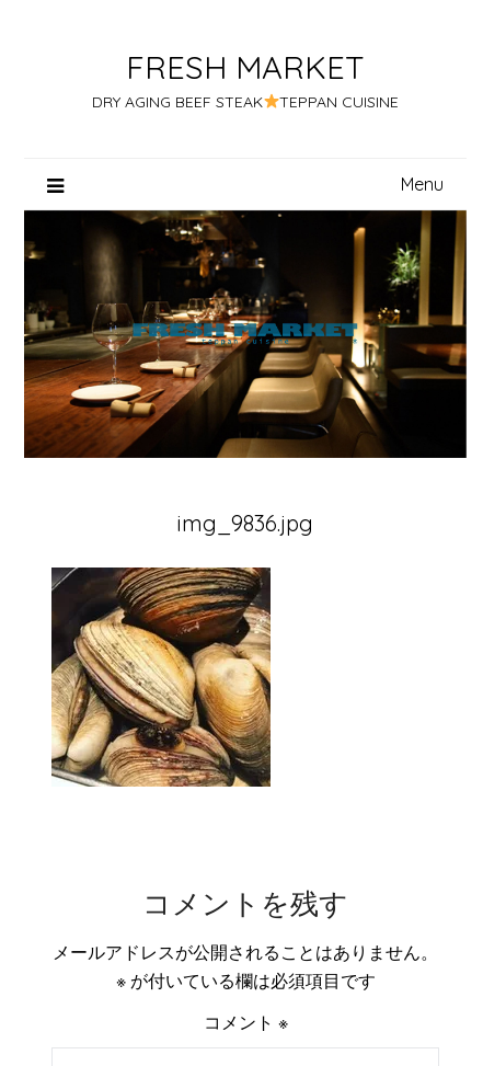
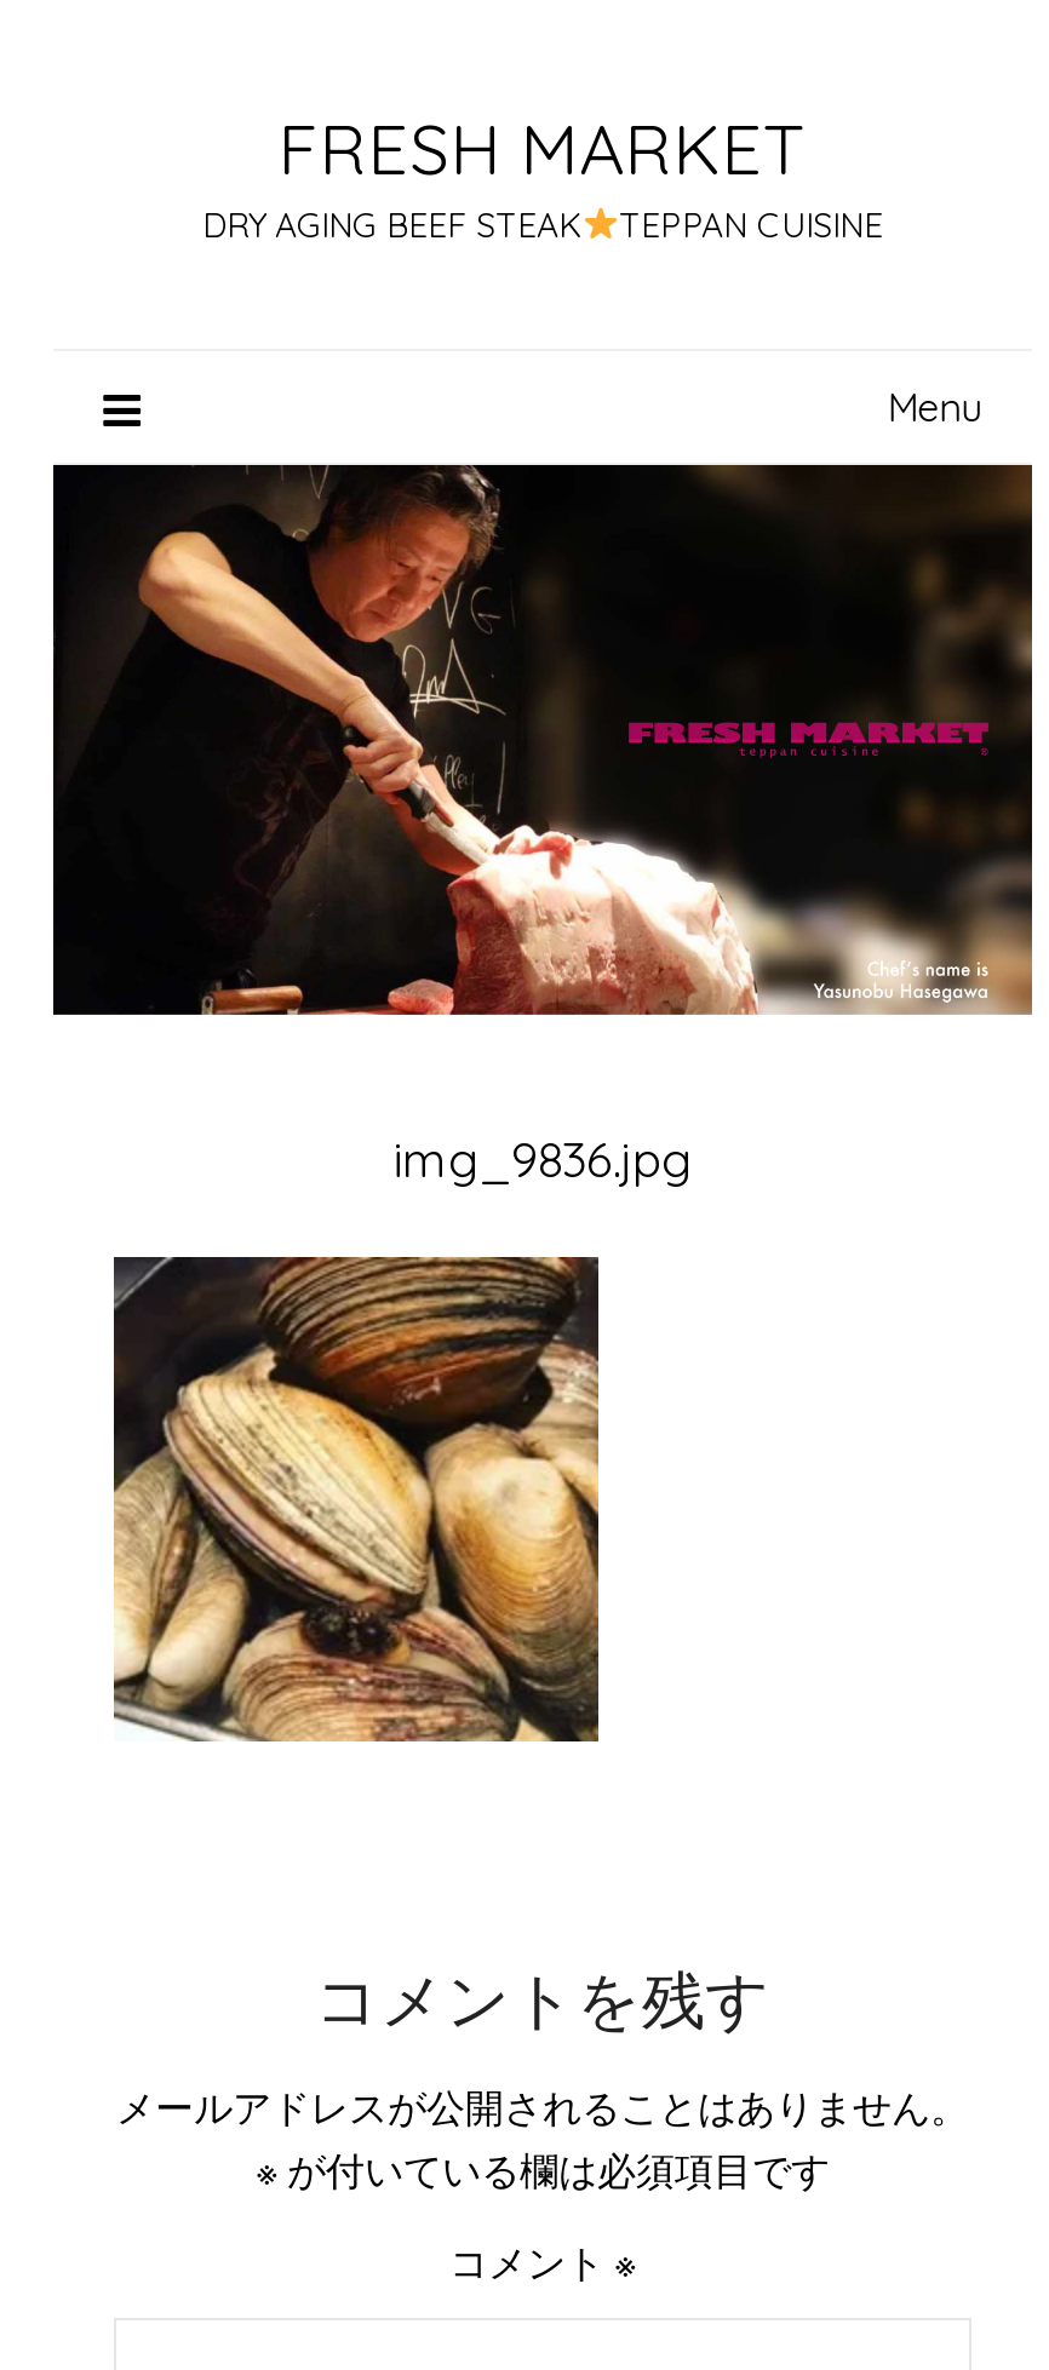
- [image]
+ [image]
